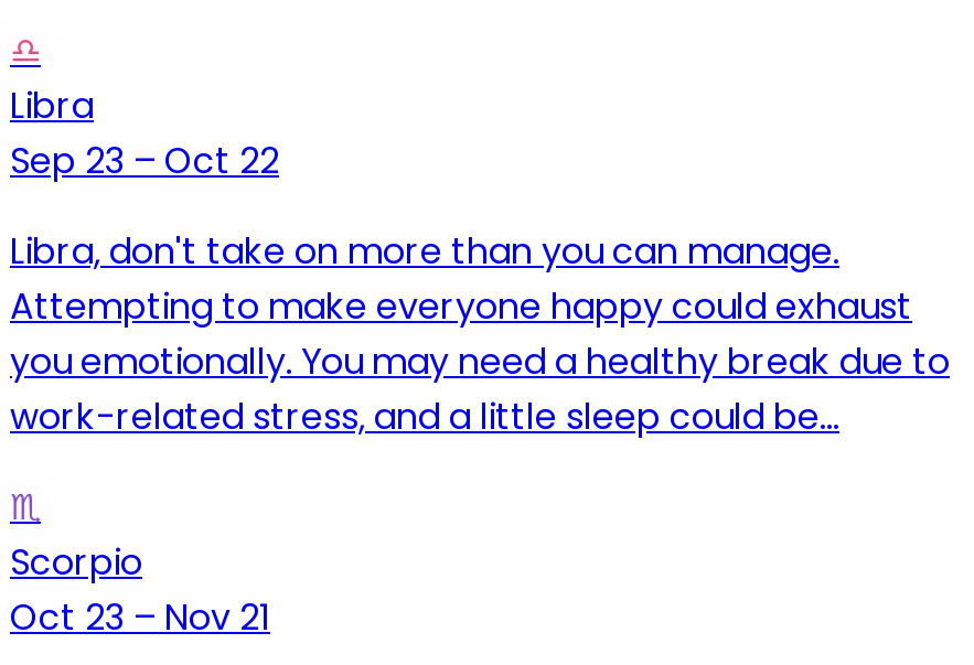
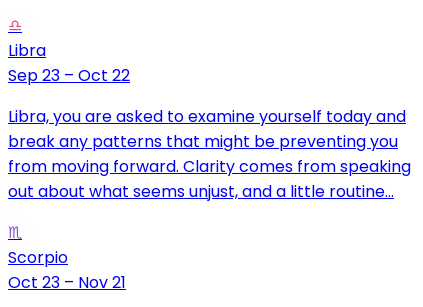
- Libra, don't take on more than you can manage.
- Attempting to make everyone happy could exhaust
- you emotionally. You may need a healthy break due to
- work-related stress, and a little sleep could be...
+ Libra, you are asked to examine yourself today and
+ break any patterns that might be preventing you
+ from moving forward. Clarity comes from speaking
+ out about what seems unjust, and a little routine...
